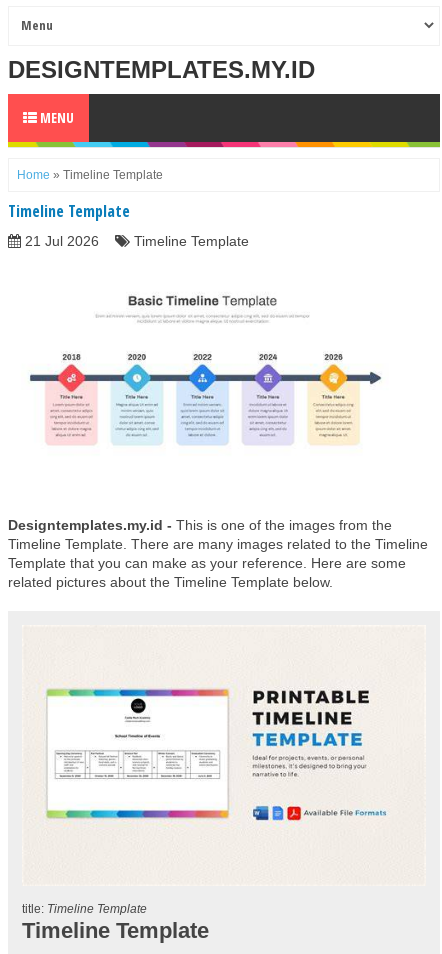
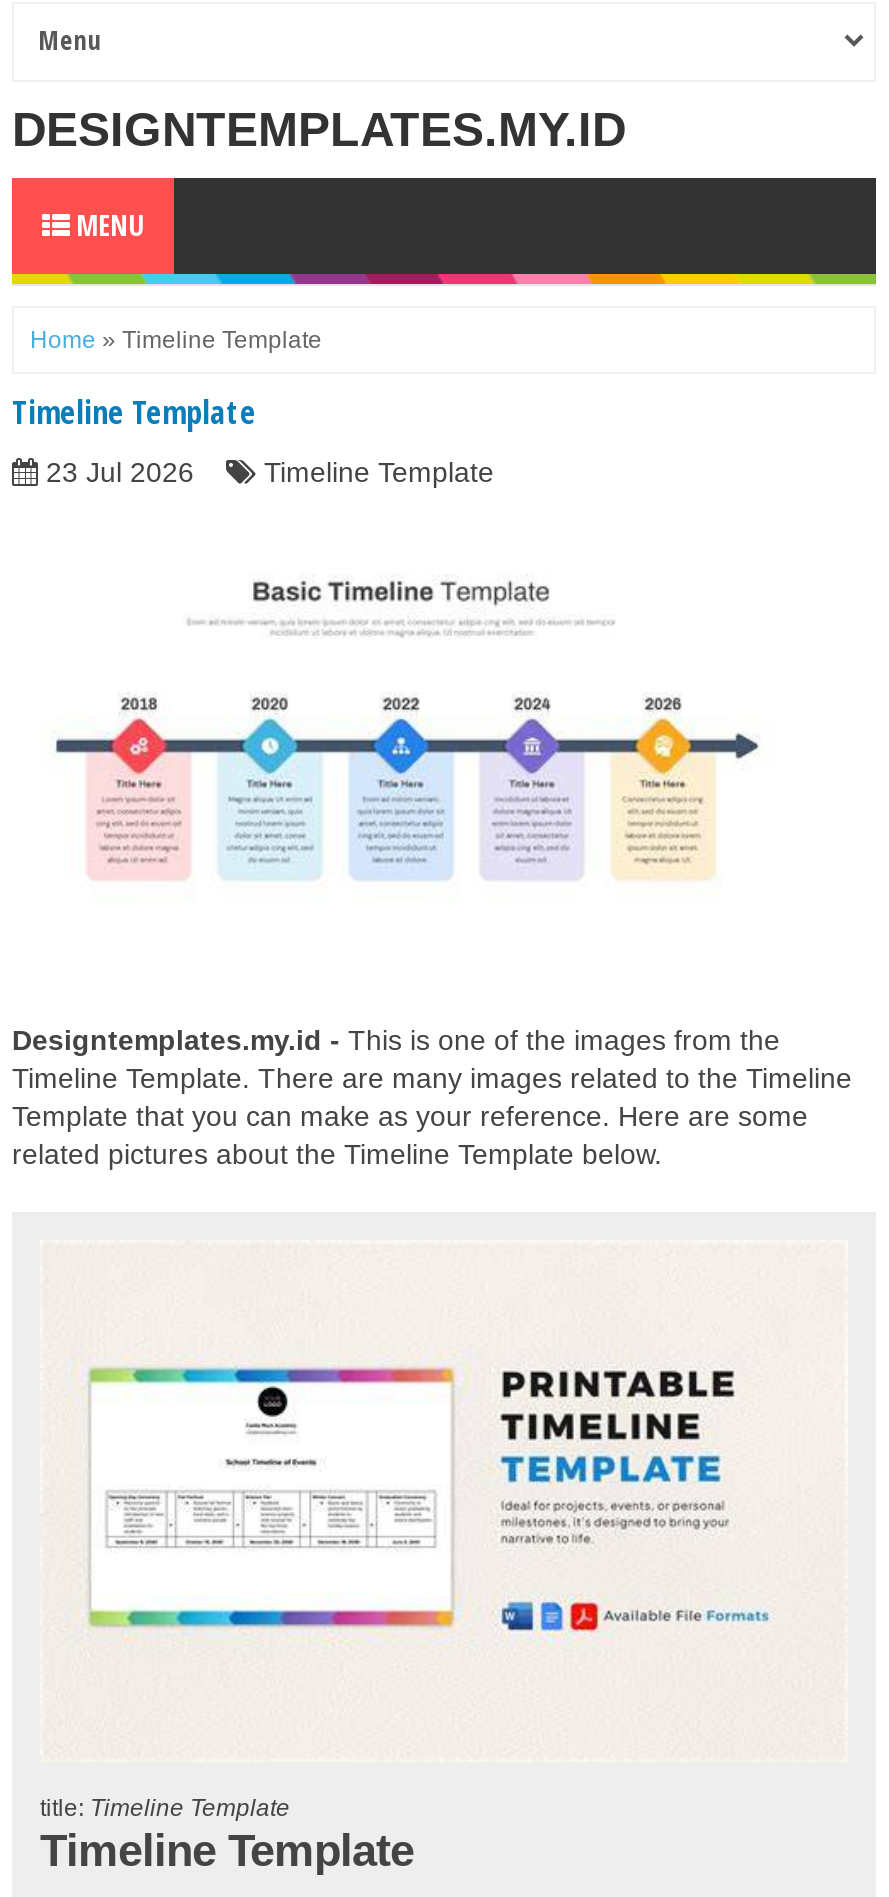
- 21 Jul 2026 Timeline Template
+ 23 Jul 2026 Timeline Template
